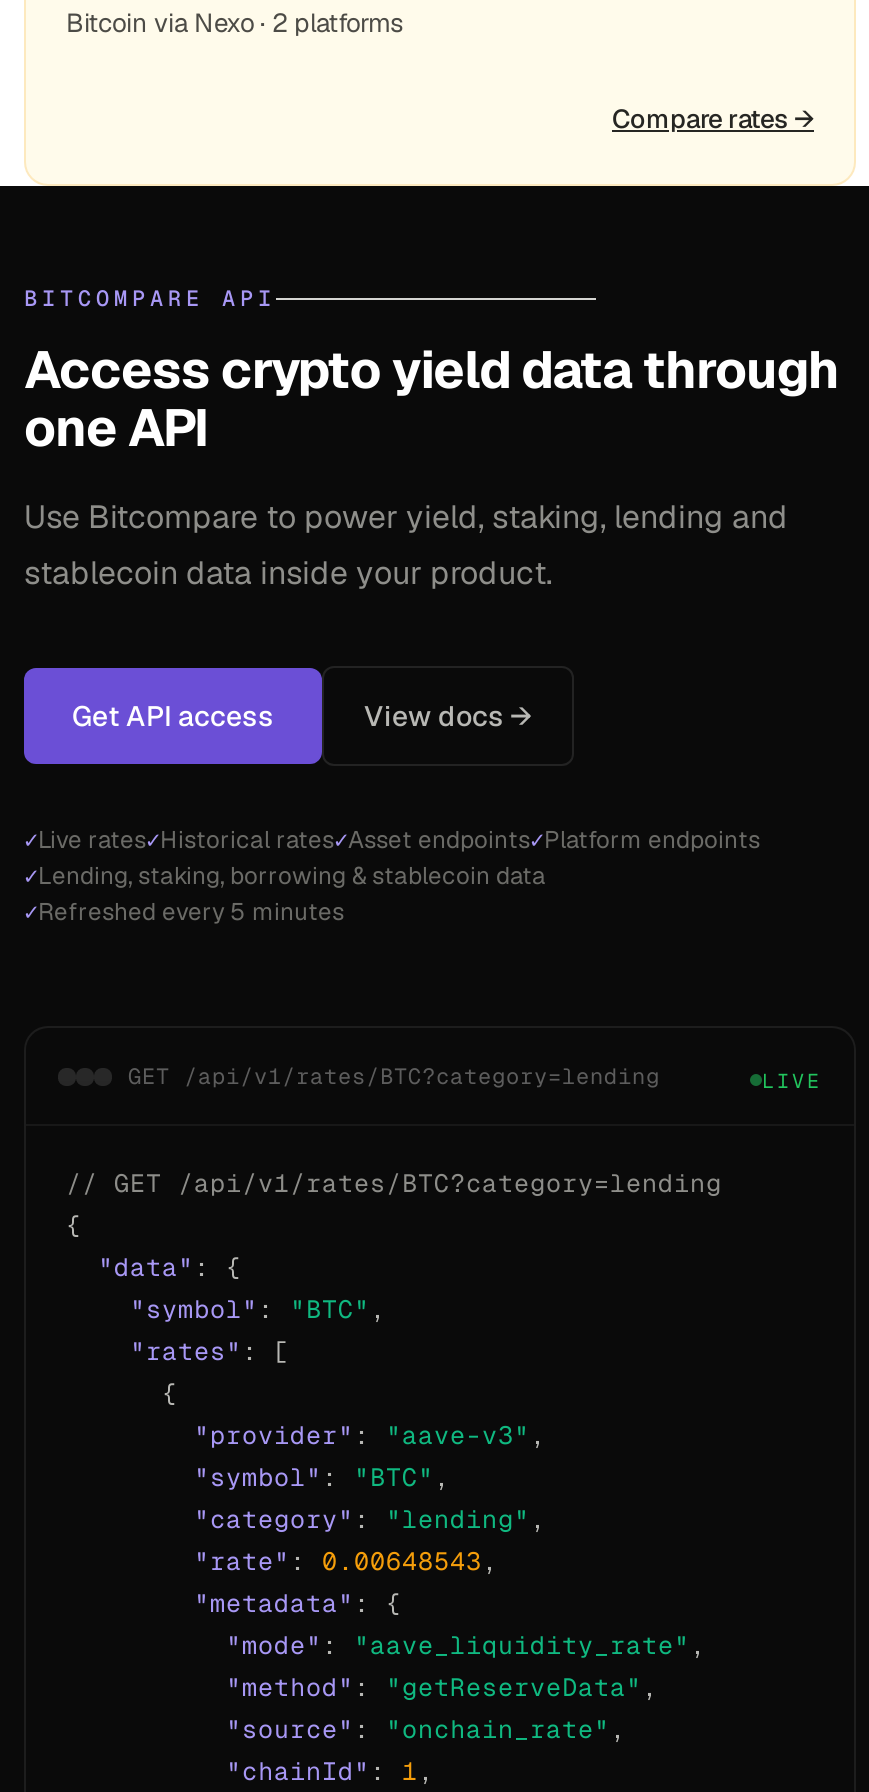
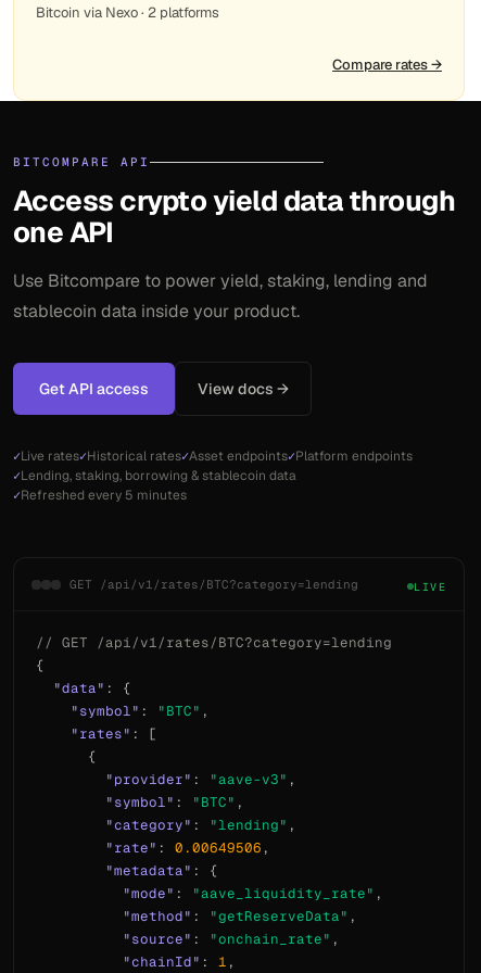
- "rate": 0.00648543,
+ "rate": 0.00649506,
